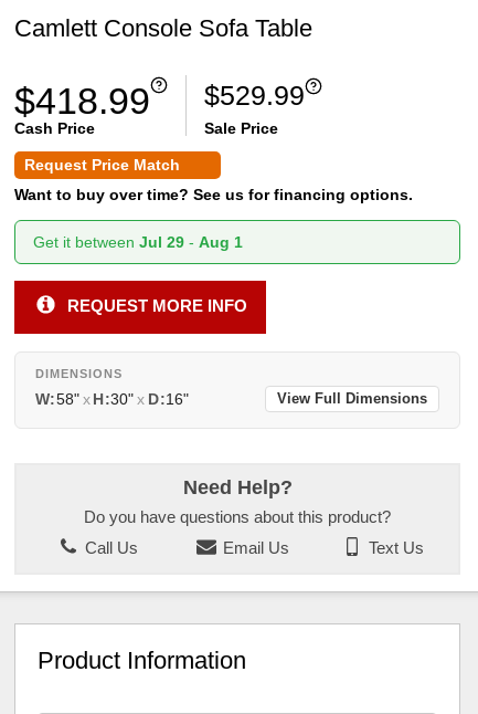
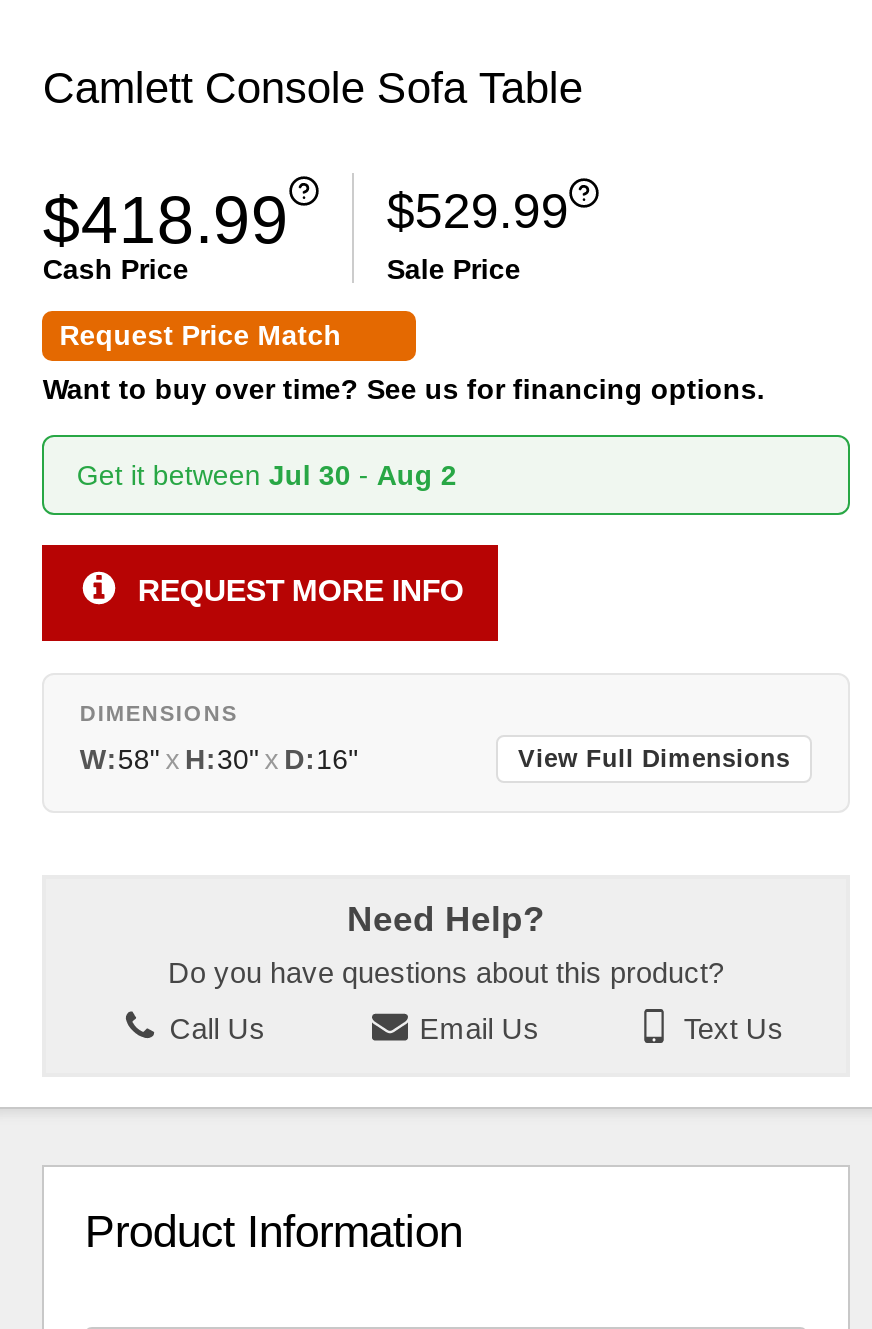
- Get it between Jul 29 - Aug 1
+ Get it between Jul 30 - Aug 2
